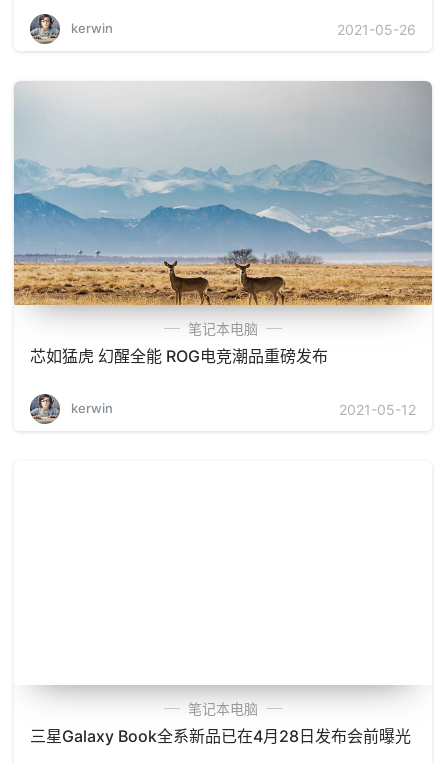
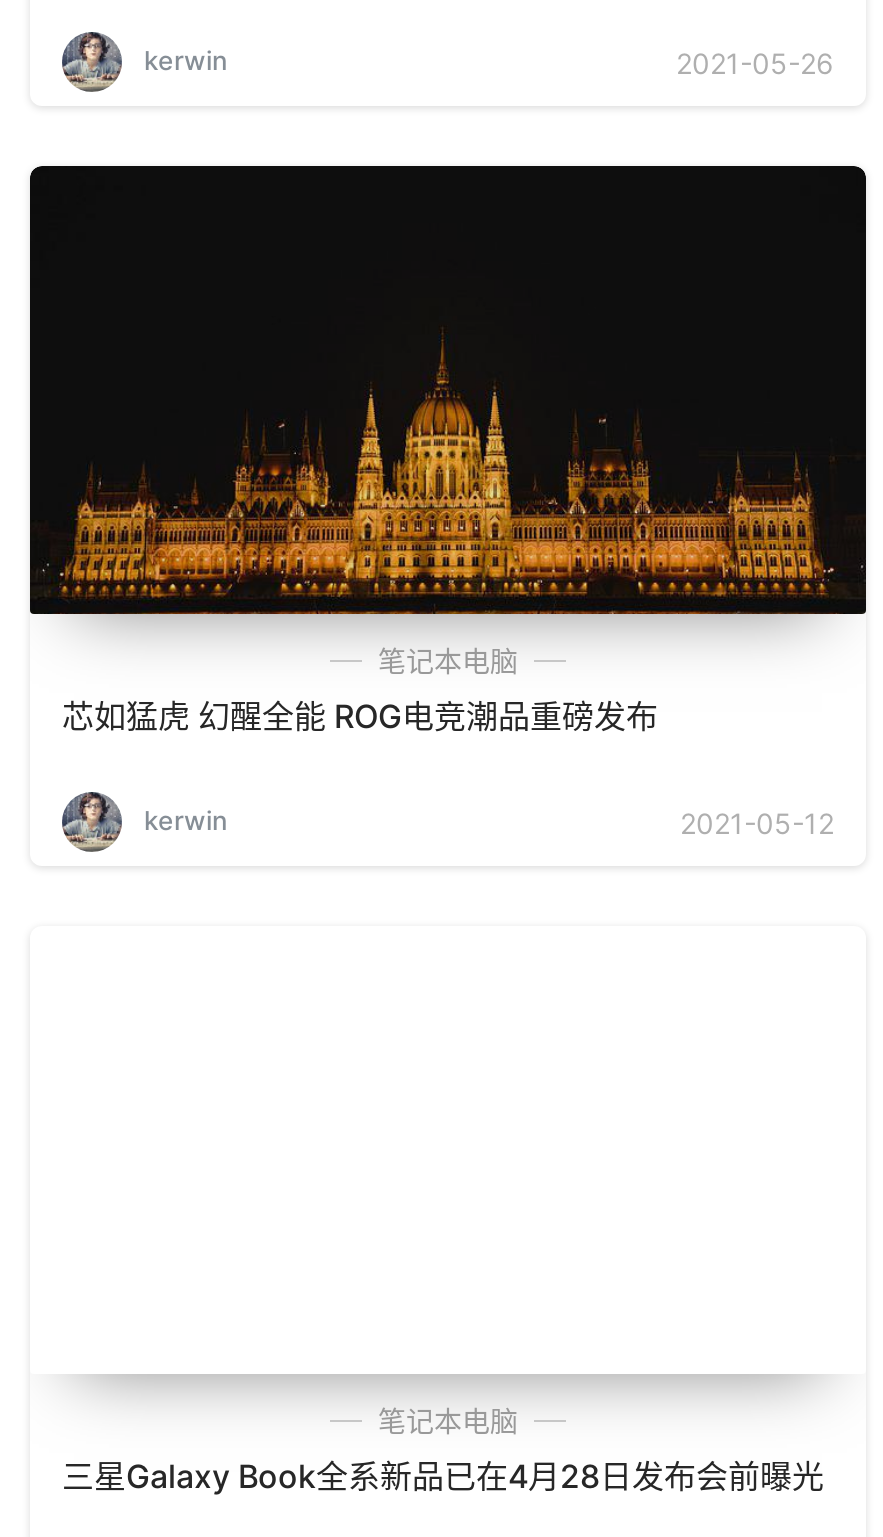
- [image]
+ [image]
